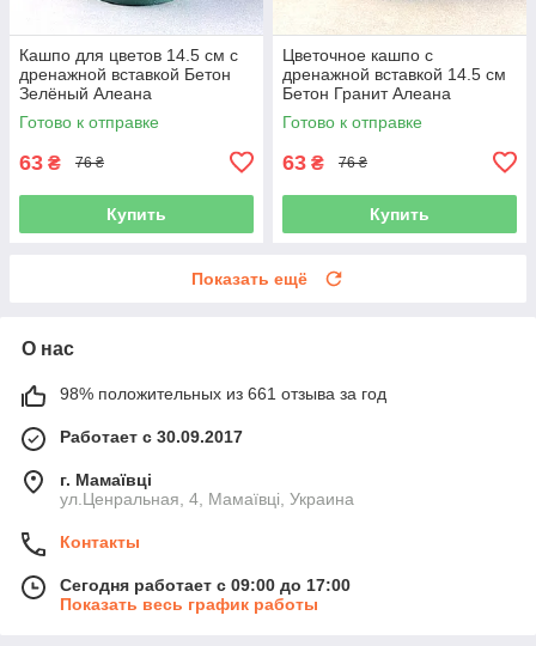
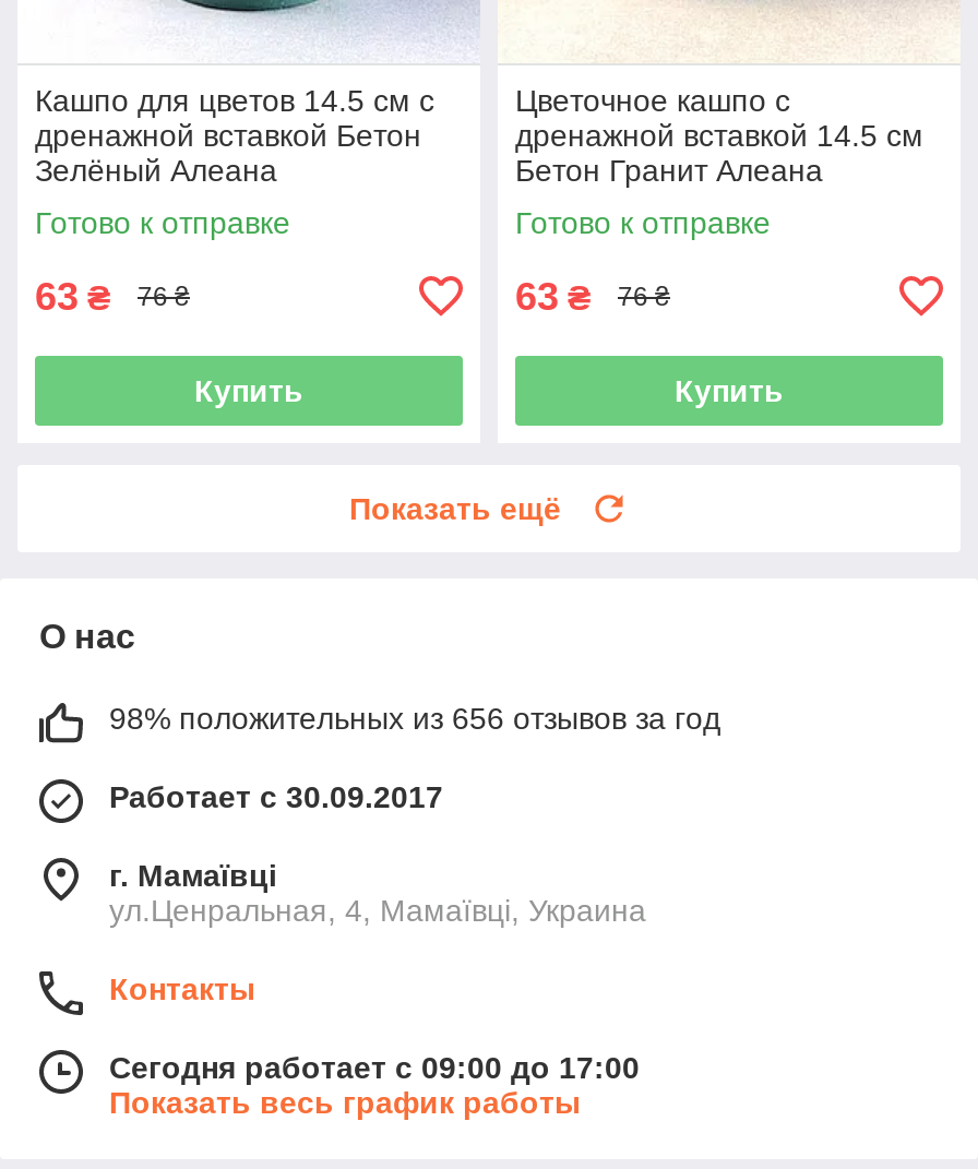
- 98% положительных из 661 отзыва за год
+ 98% положительных из 656 отзывов за год
